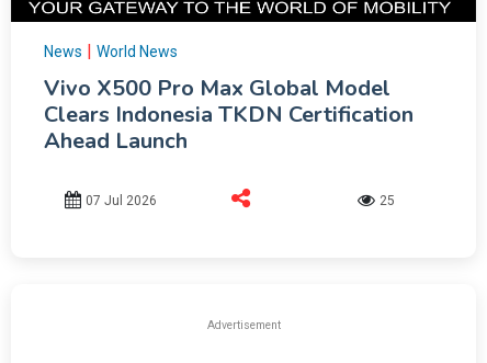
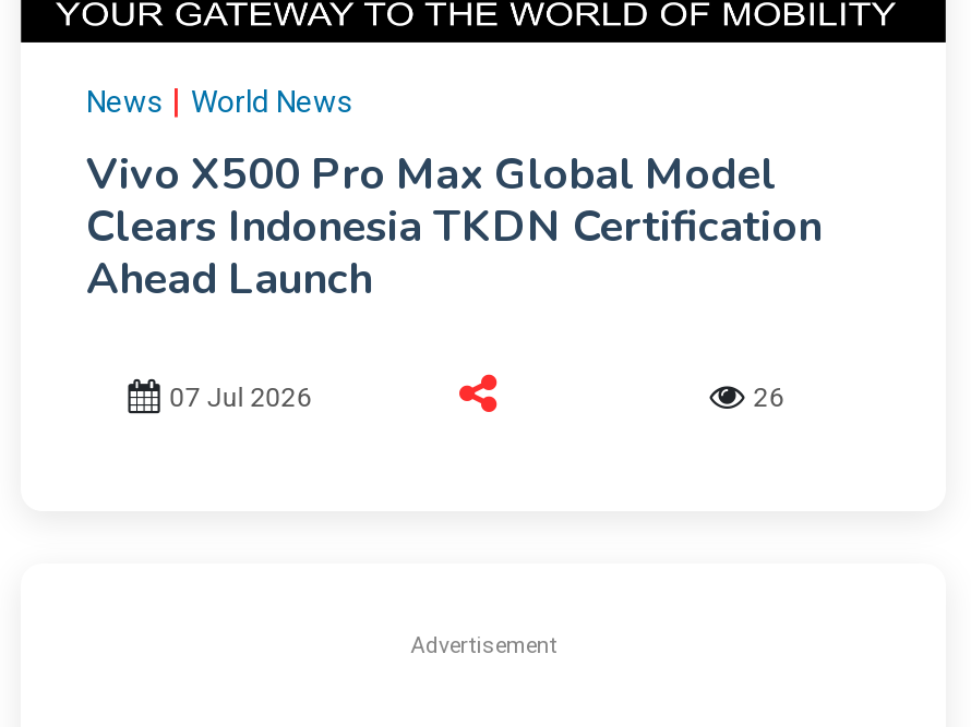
- 25
+ 26
